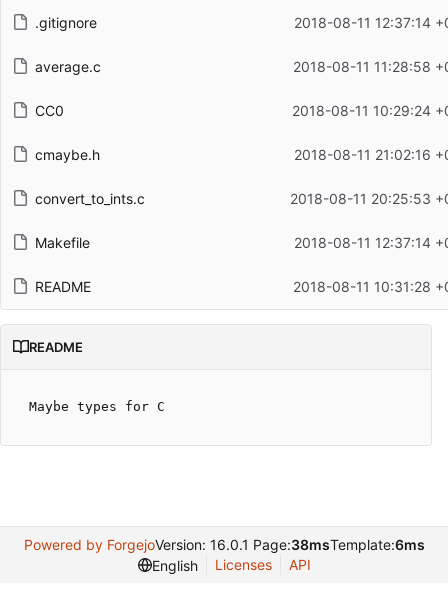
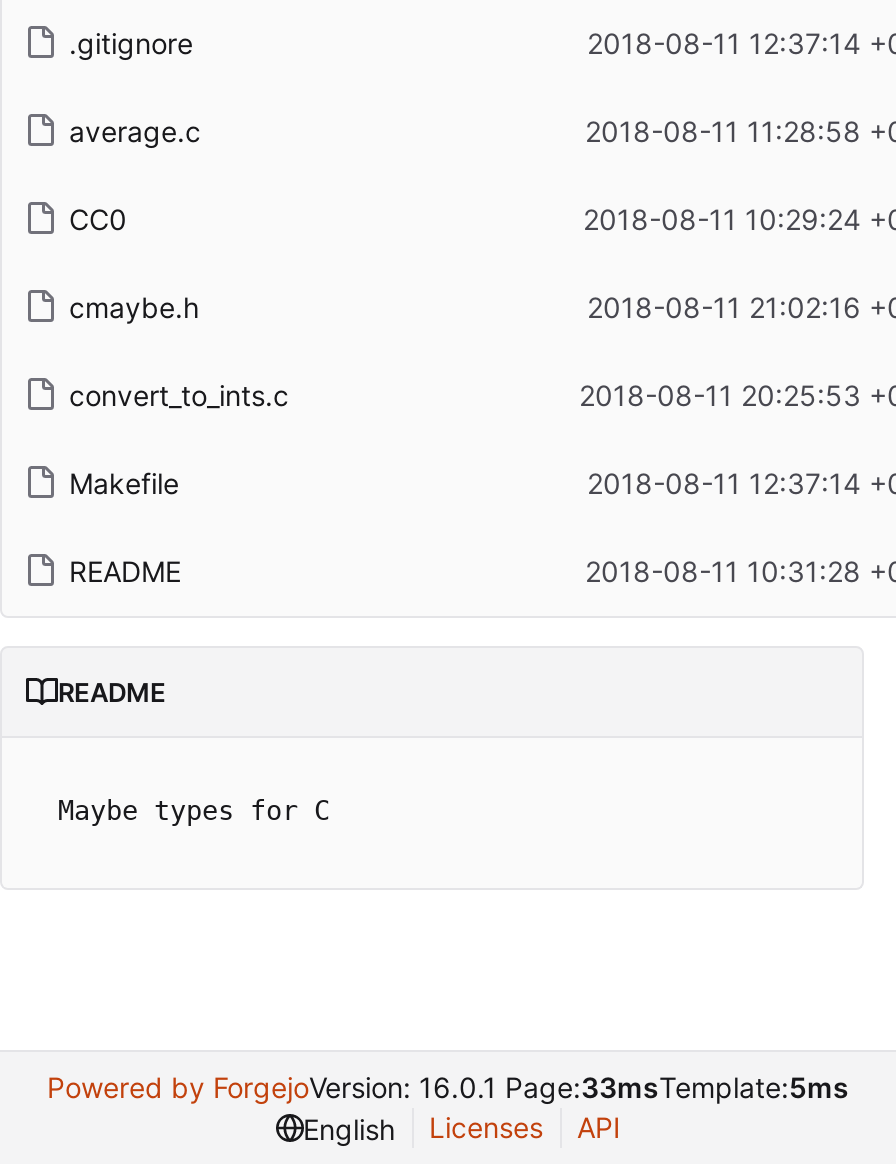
- Powered by ForgejoVersion: 16.0.1 Page:38msTemplate:6ms
+ Powered by ForgejoVersion: 16.0.1 Page:33msTemplate:5ms
